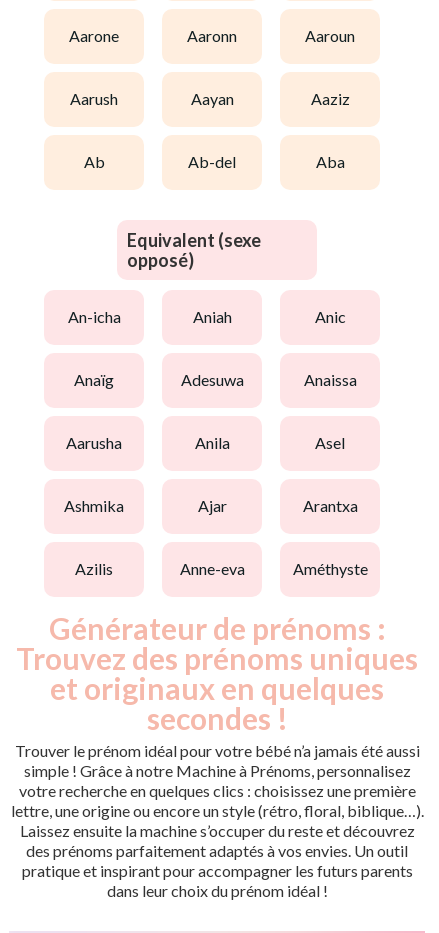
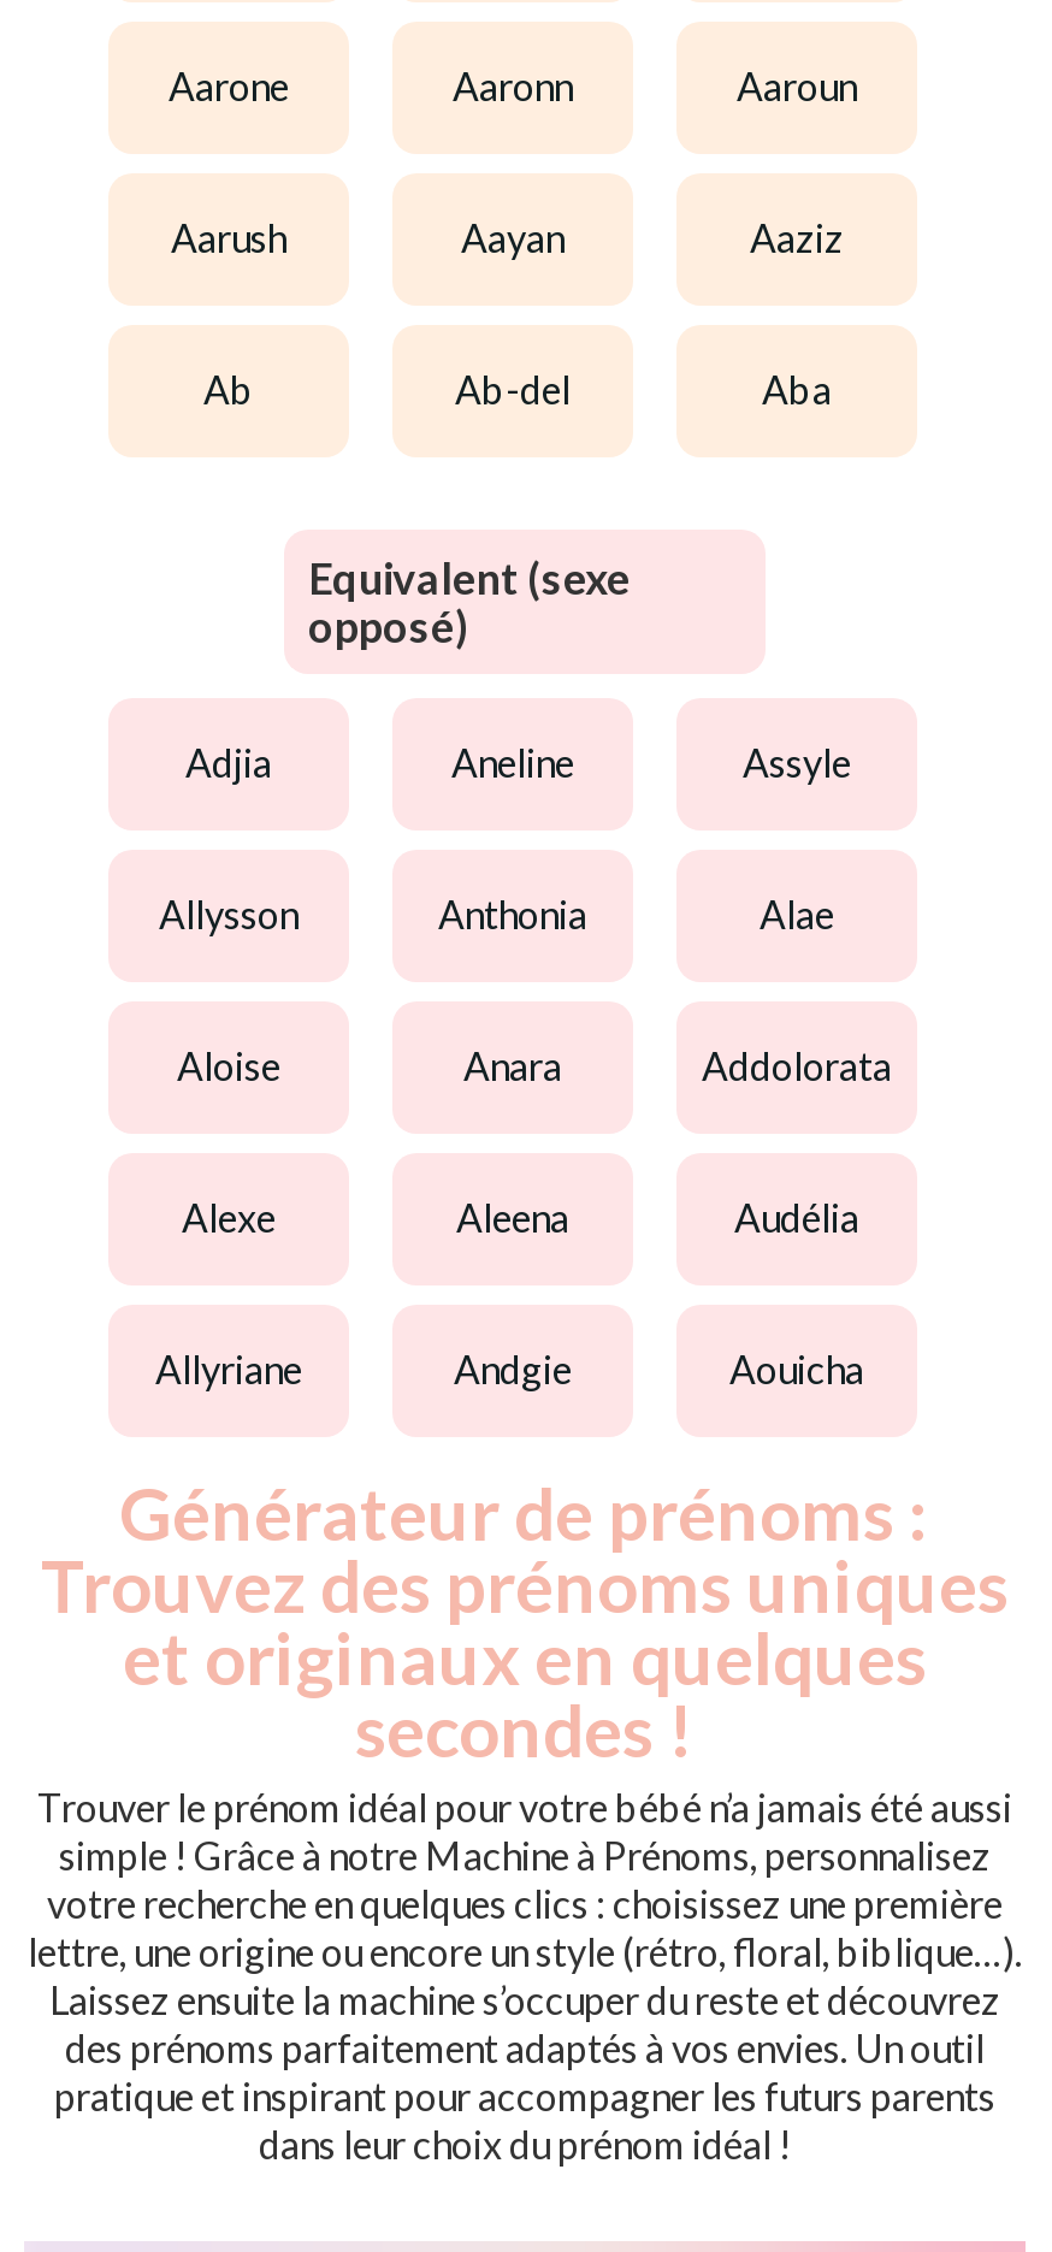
- an-icha
- aniah
- anic
+ adjia
+ aneline
+ assyle

- anaïg
- adesuwa
- anaissa
+ allysson
+ anthonia
+ alae

- aarusha
- anila
- asel
+ aloise
+ anara
+ addolorata

- ashmika
- ajar
- arantxa
+ alexe
+ aleena
+ audélia

- azilis
- anne-eva
- améthyste
+ allyriane
+ andgie
+ aouicha
